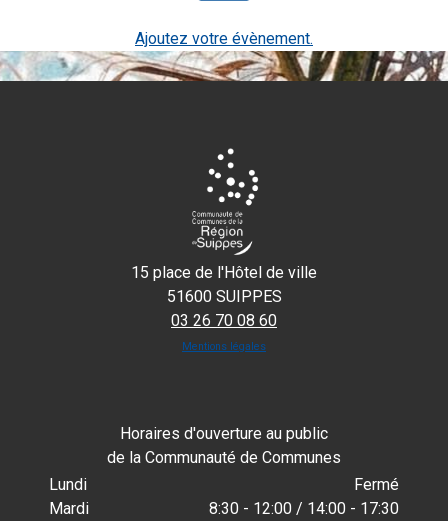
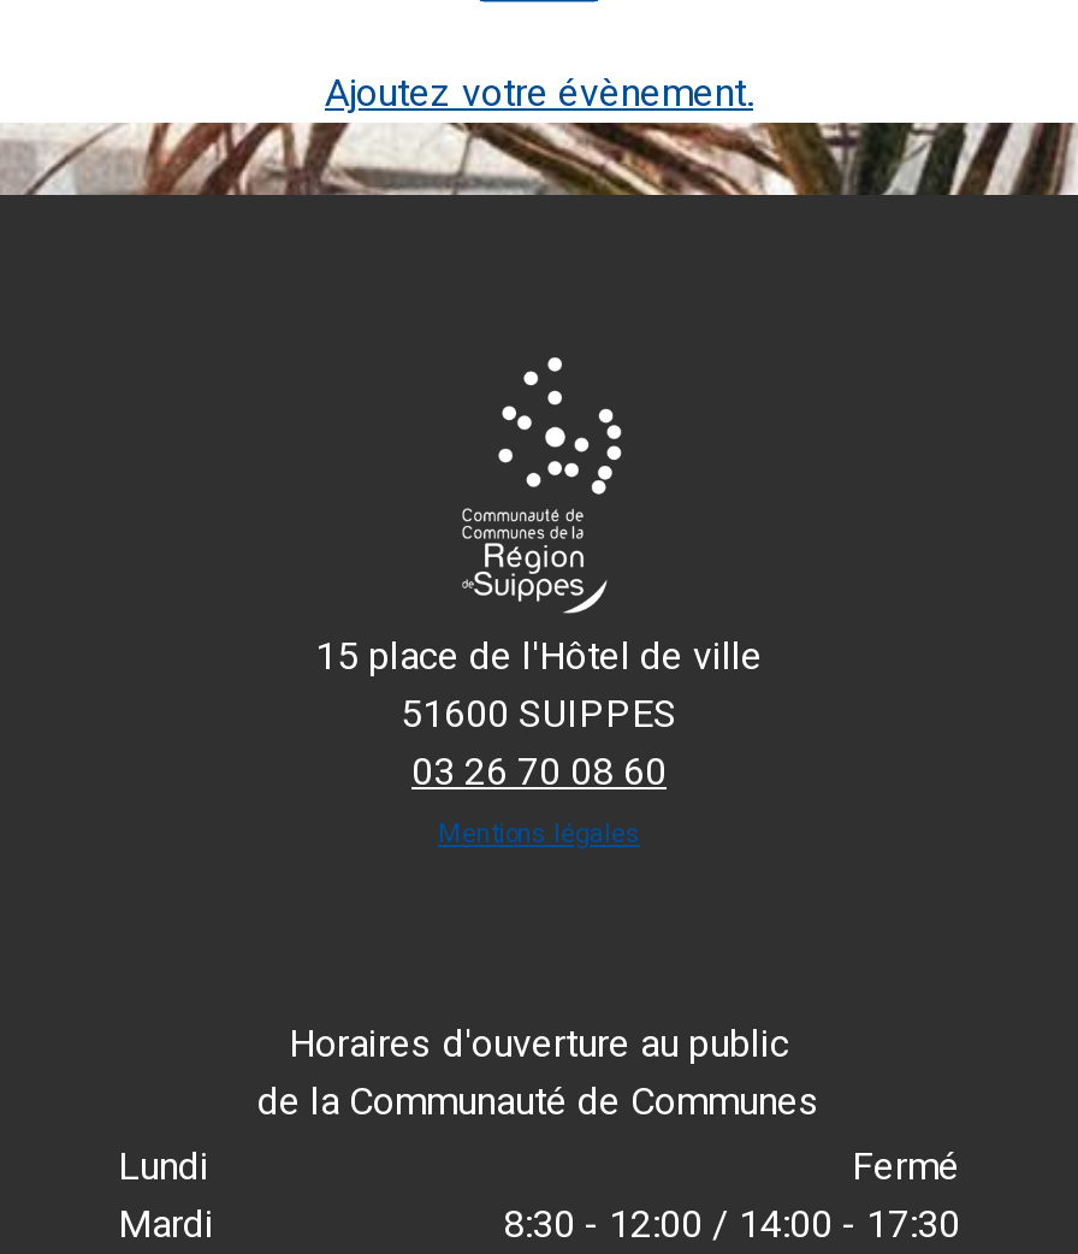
- [image]
+ [image]
